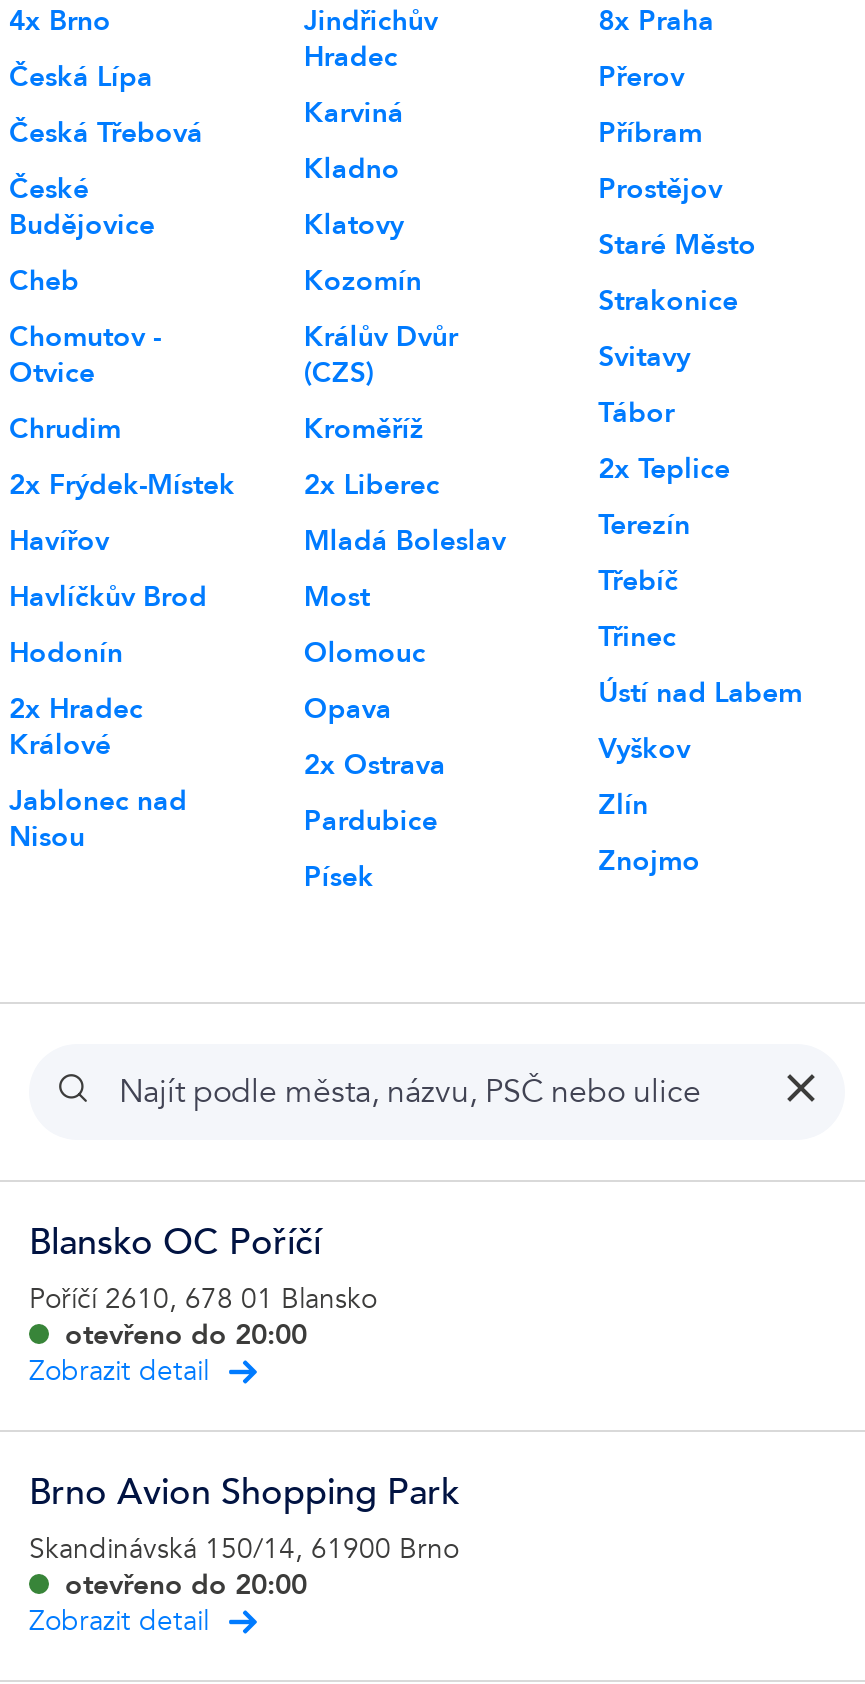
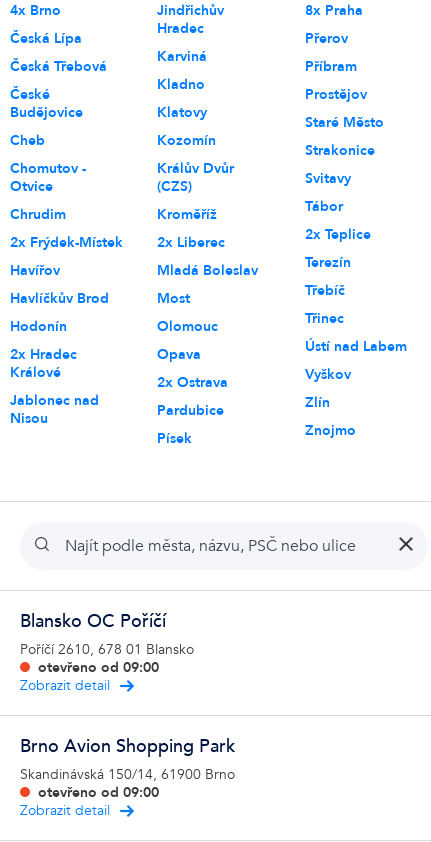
- otevřeno do 20:00
+ otevřeno od 09:00

- otevřeno do 20:00
+ otevřeno od 09:00
